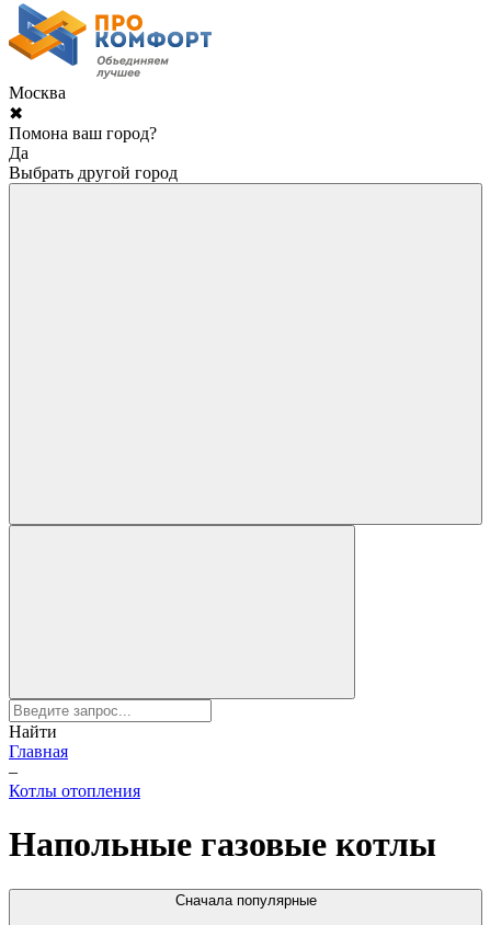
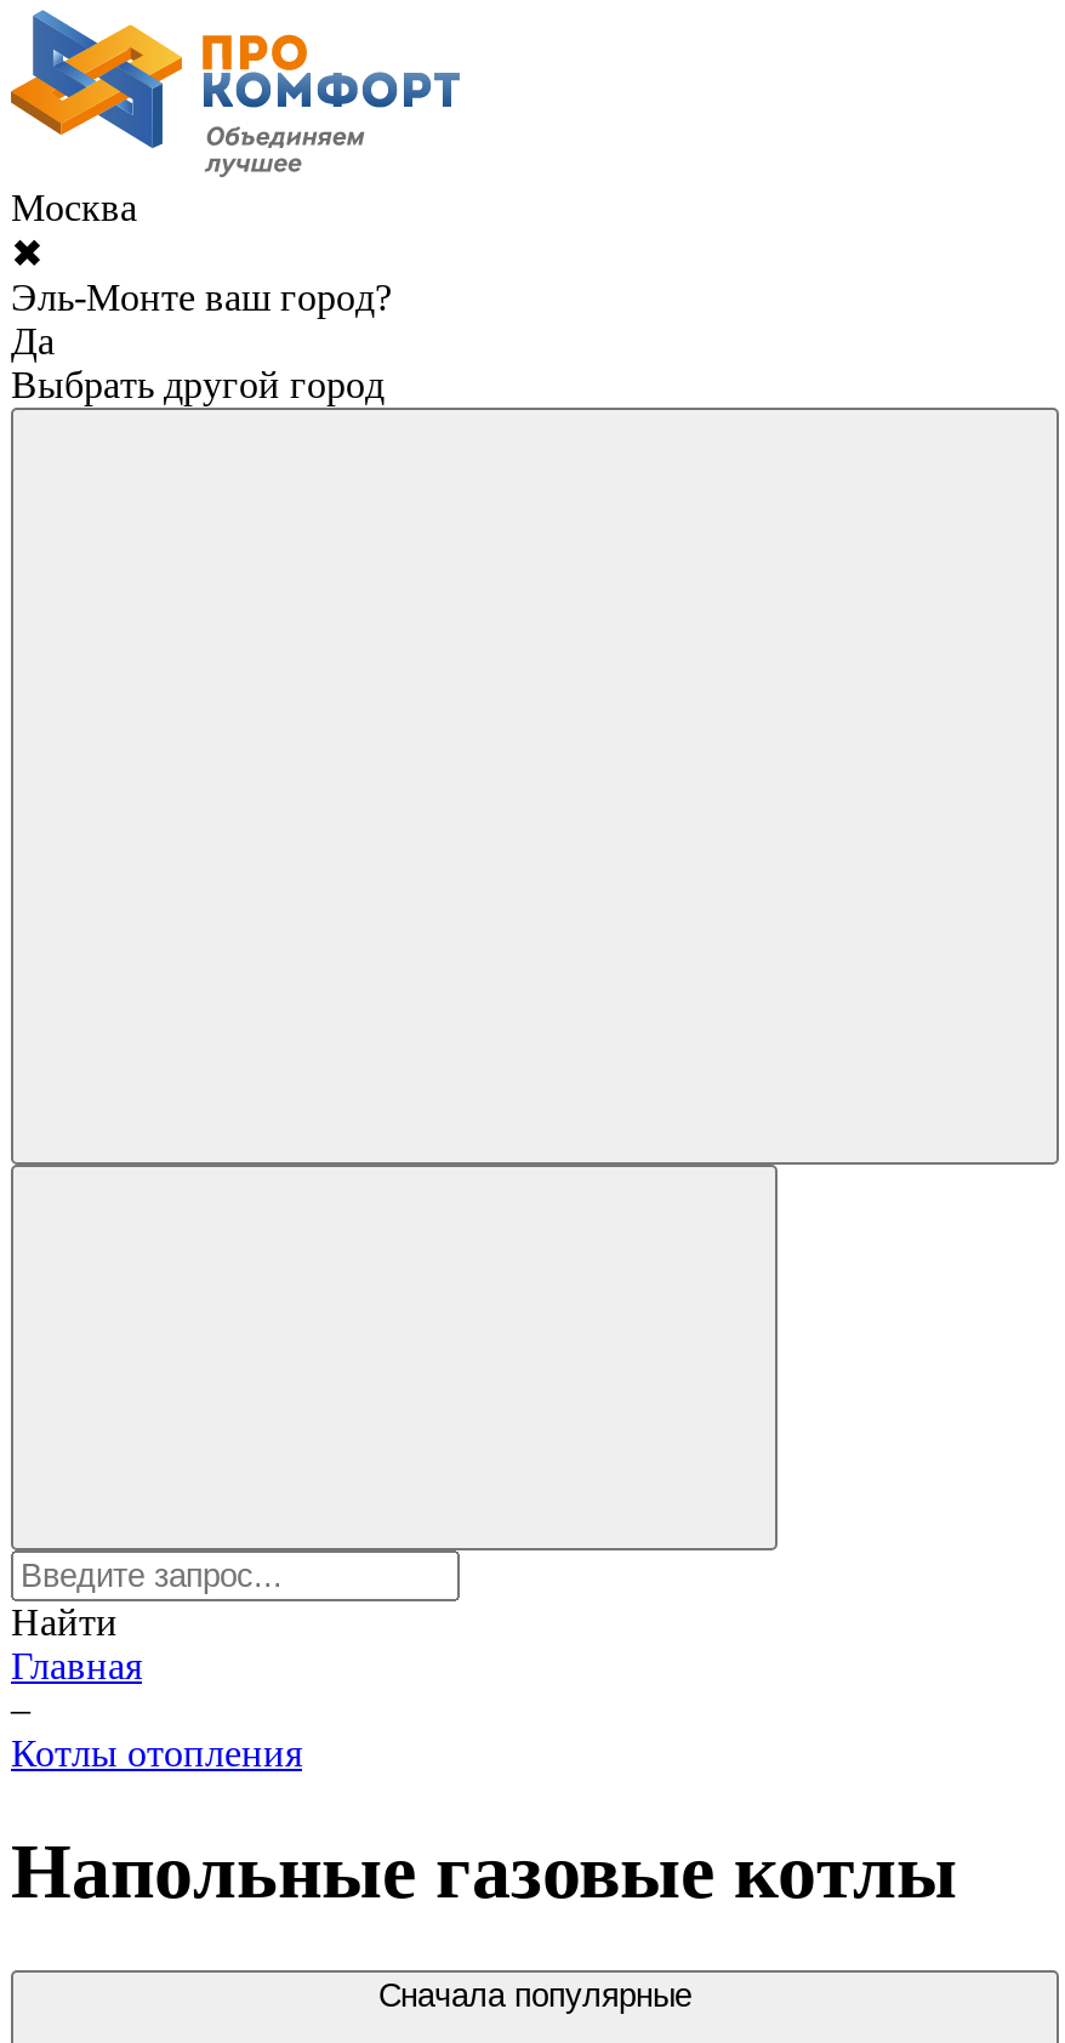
- Помона ваш город?
+ Эль-Монте ваш город?
